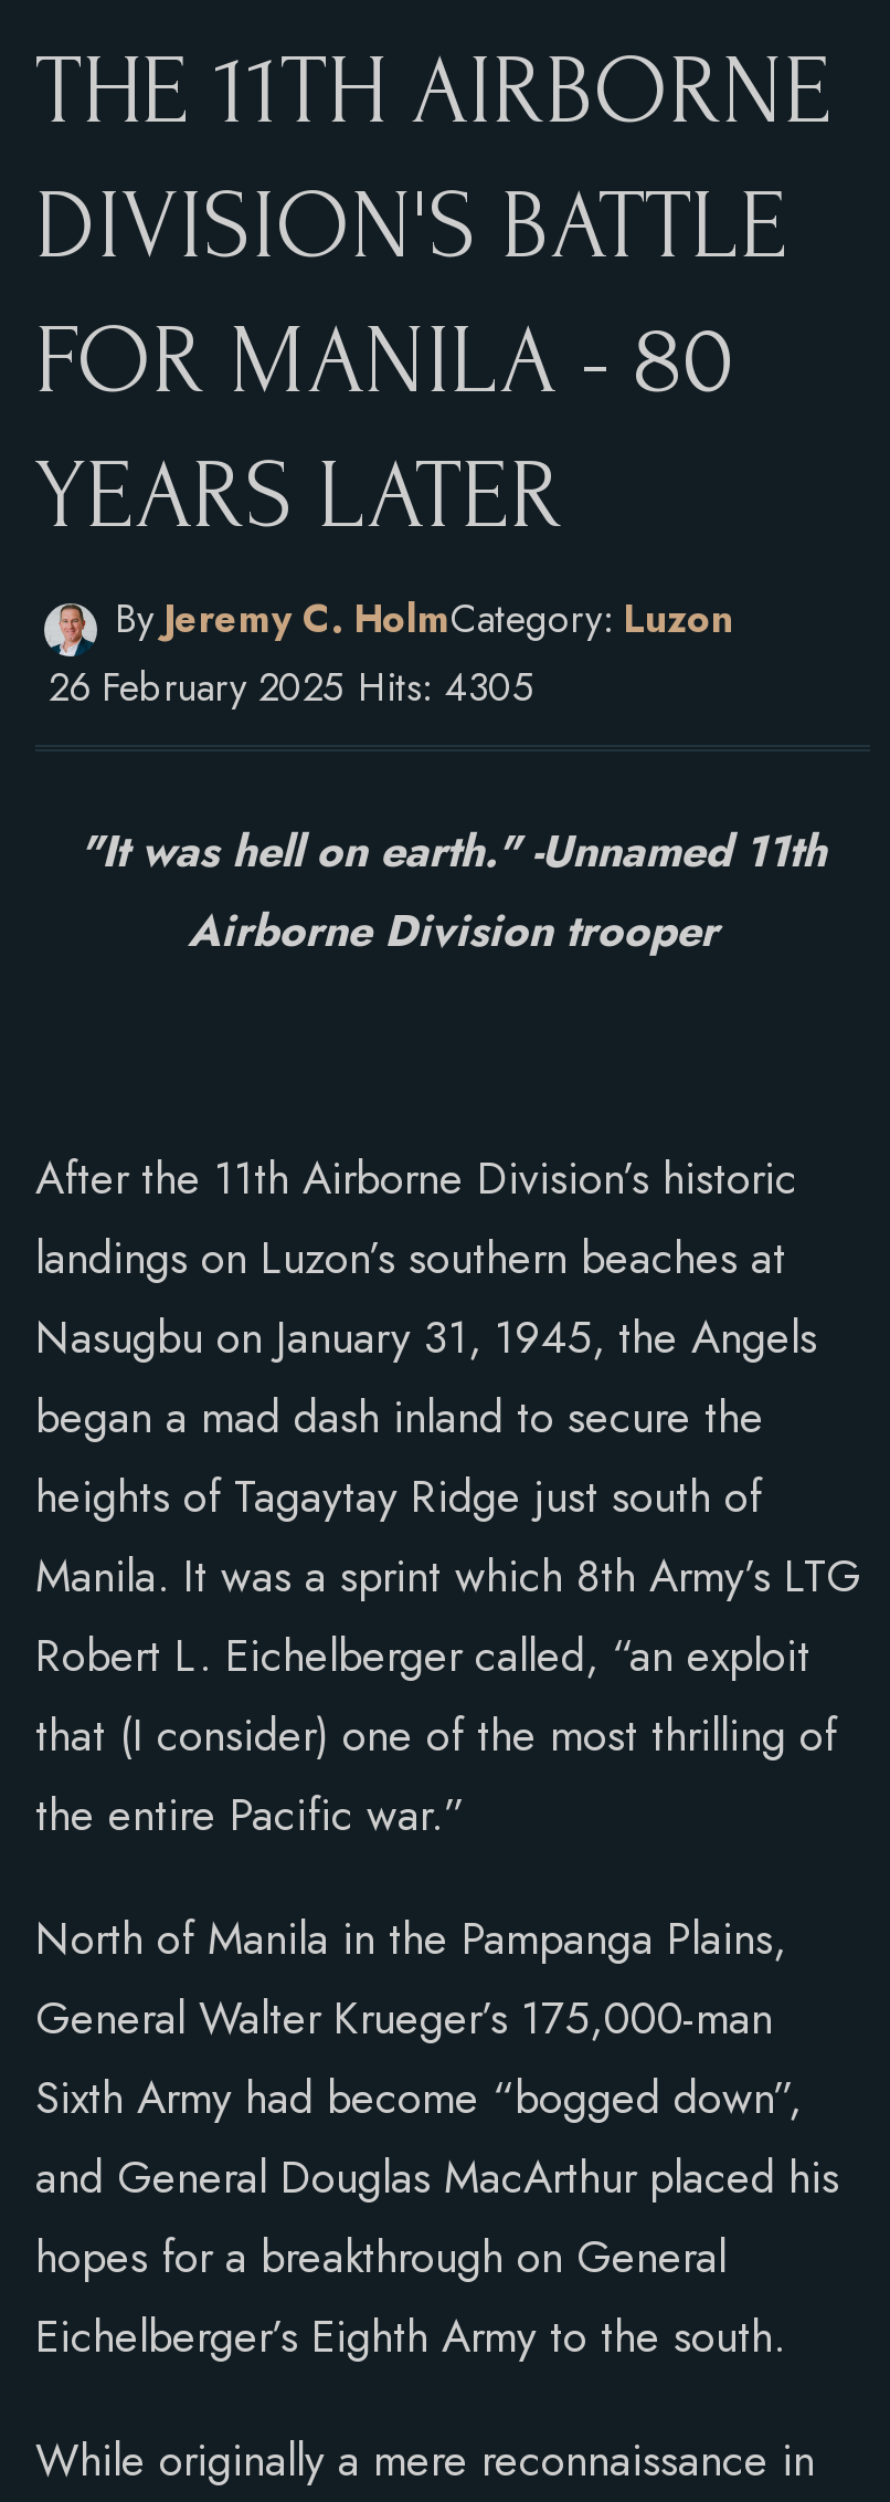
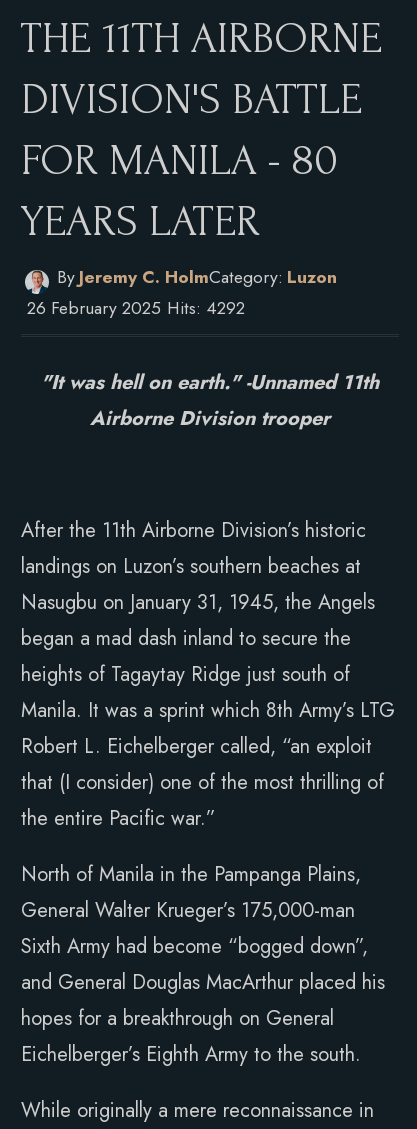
- 26 February 2025 Hits: 4305
+ 26 February 2025 Hits: 4292
